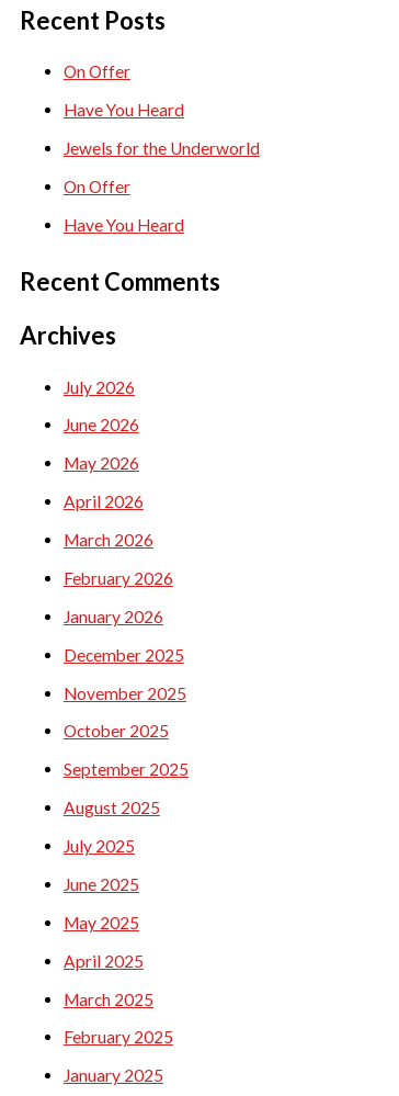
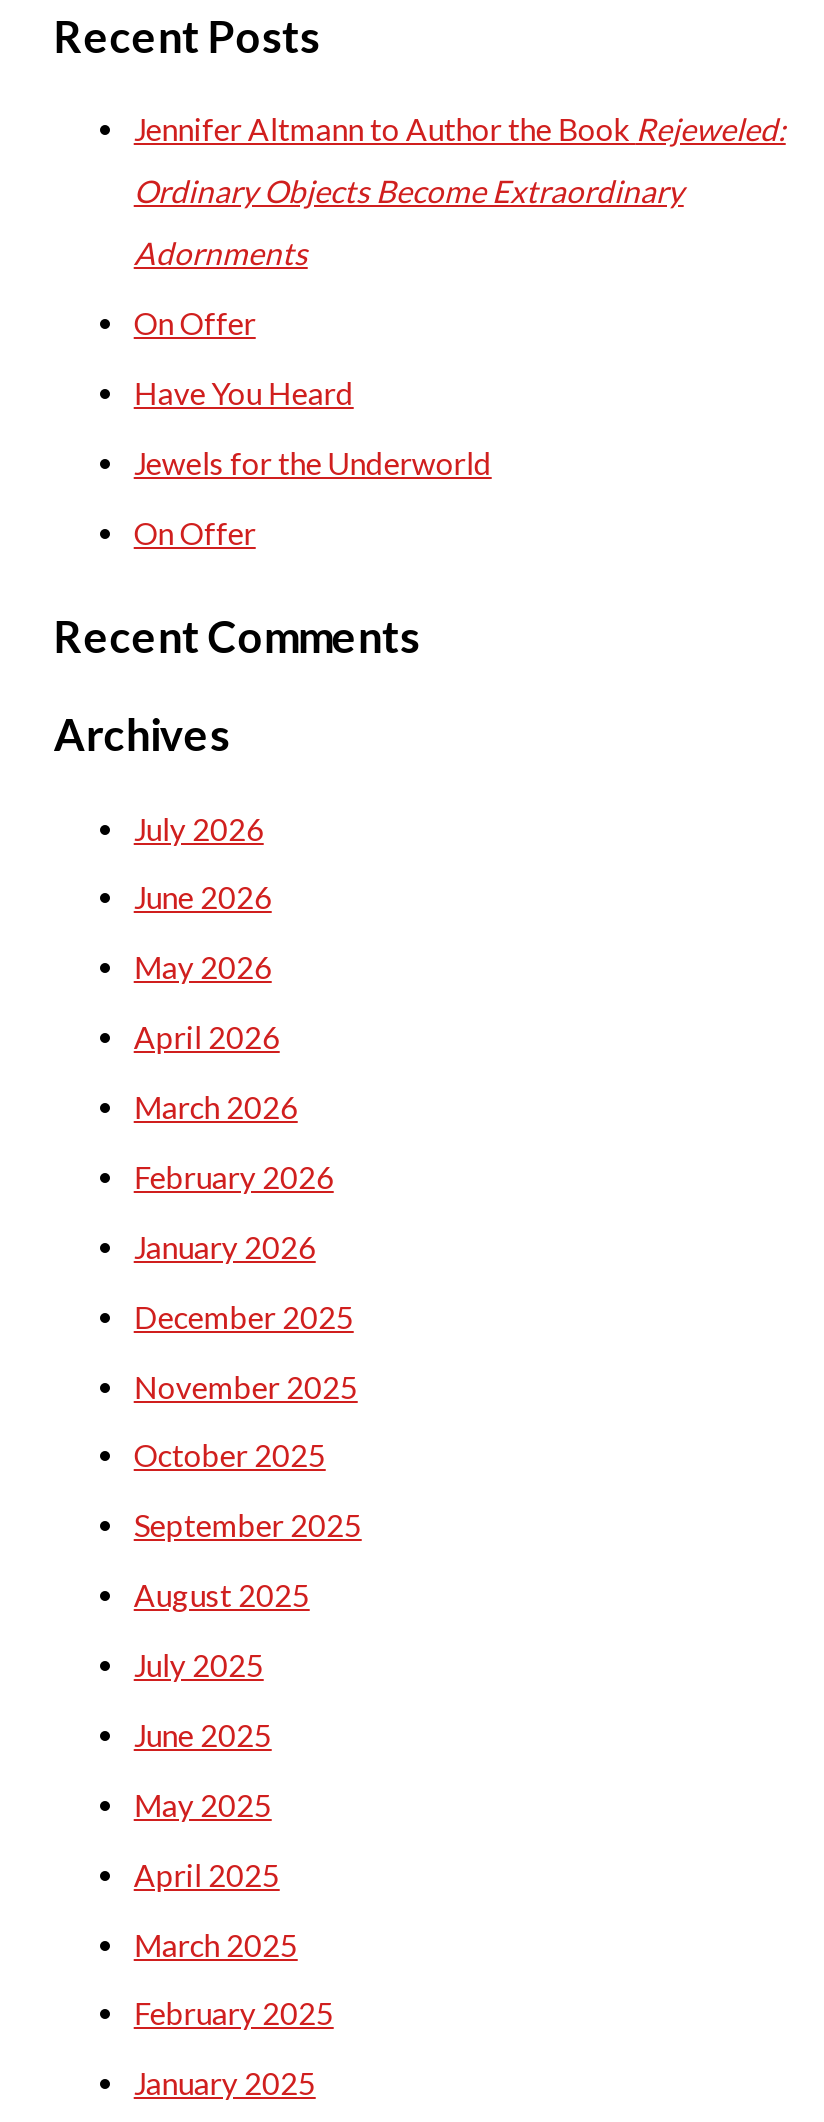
+ Jennifer Altmann to Author the Book Rejeweled:
+ Ordinary Objects Become Extraordinary
+ Adornments

moved down: On Offer | Have You Heard | Jewels for the Underworld | On Offer

- Have You Heard
